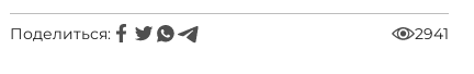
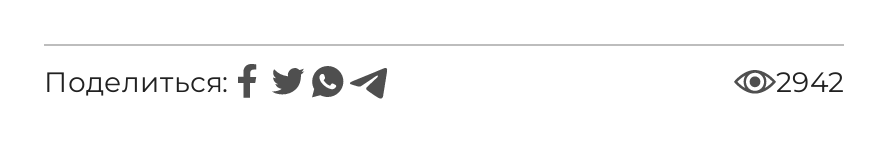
- 2941
+ 2942
